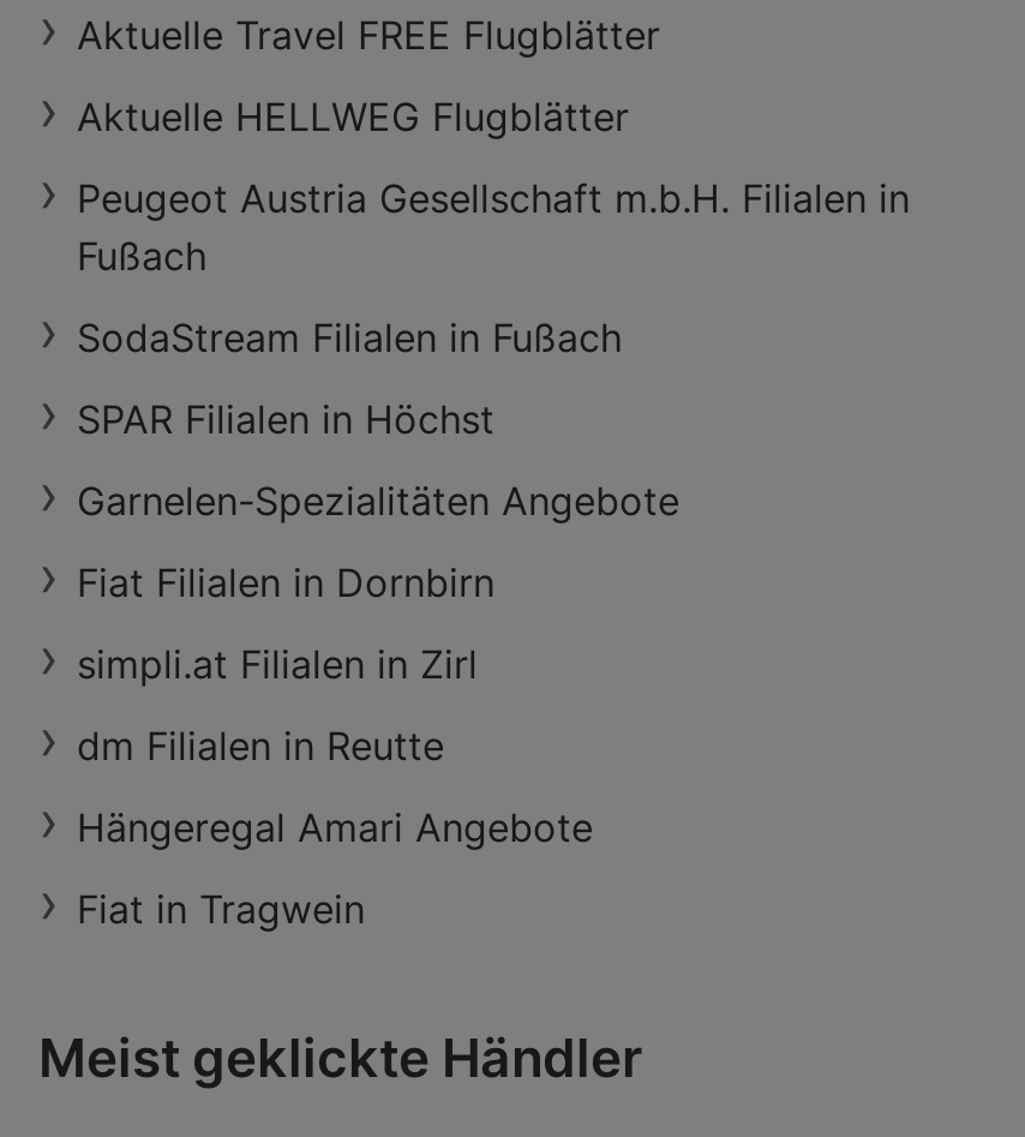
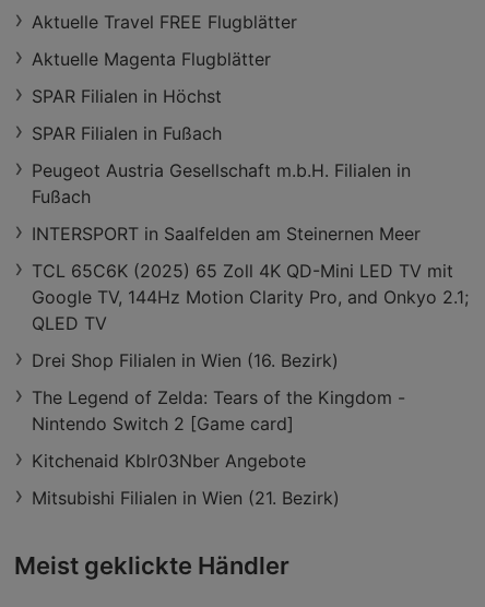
- Aktuelle HELLWEG Flugblätter
+ Aktuelle Magenta Flugblätter
+ SPAR Filialen in Fußach

- SodaStream Filialen in Fußach
- Garnelen-Spezialitäten Angebote
- Fiat Filialen in Dornbirn
- simpli.at Filialen in Zirl
- dm Filialen in Reutte
- Hängeregal Amari Angebote
- Fiat in Tragwein
+ INTERSPORT in Saalfelden am Steinernen Meer
+ TCL 65C6K (2025) 65 Zoll 4K QD-Mini LED TV mit
+ Google TV, 144Hz Motion Clarity Pro, and Onkyo 2.1;
+ QLED TV
+ Drei Shop Filialen in Wien (16. Bezirk)
+ The Legend of Zelda: Tears of the Kingdom -
+ Nintendo Switch 2 [Game card]
+ Kitchenaid Kblr03Nber Angebote
+ Mitsubishi Filialen in Wien (21. Bezirk)

moved up: SPAR Filialen in Höchst
